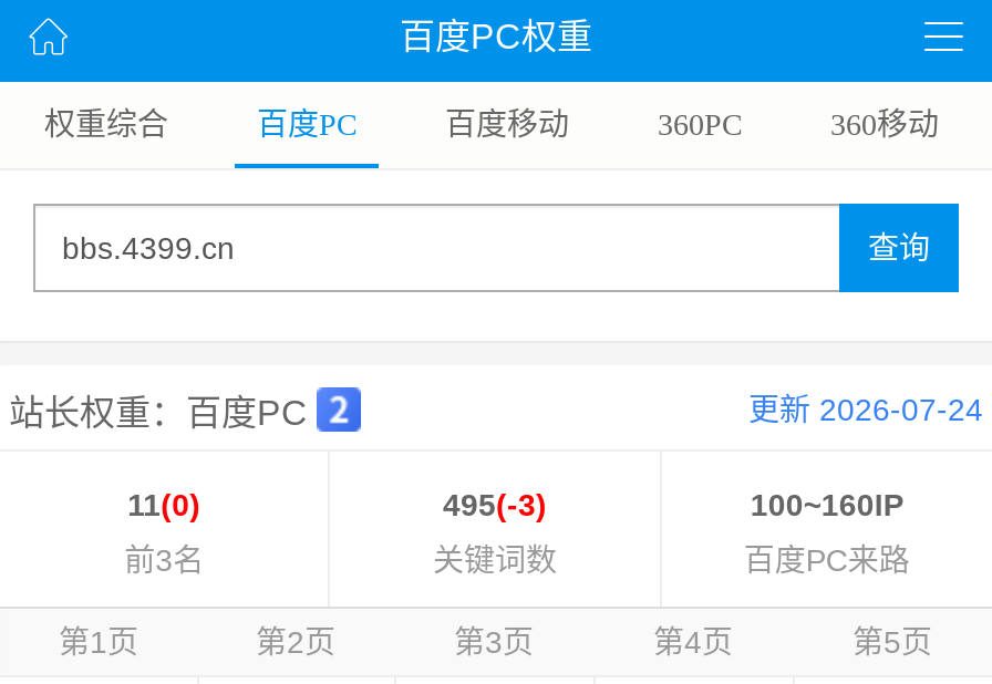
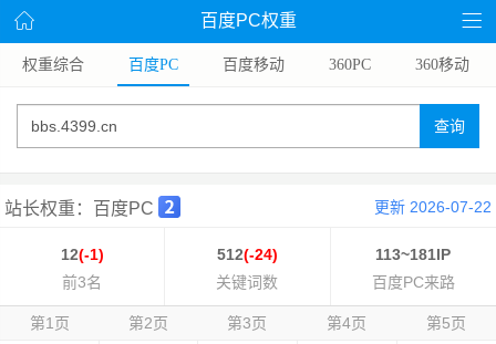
- 更新 2026-07-24
+ 更新 2026-07-22

- 11(0)
+ 12(-1)

- 495(-3)
+ 512(-24)

- 100~160IP
+ 113~181IP
